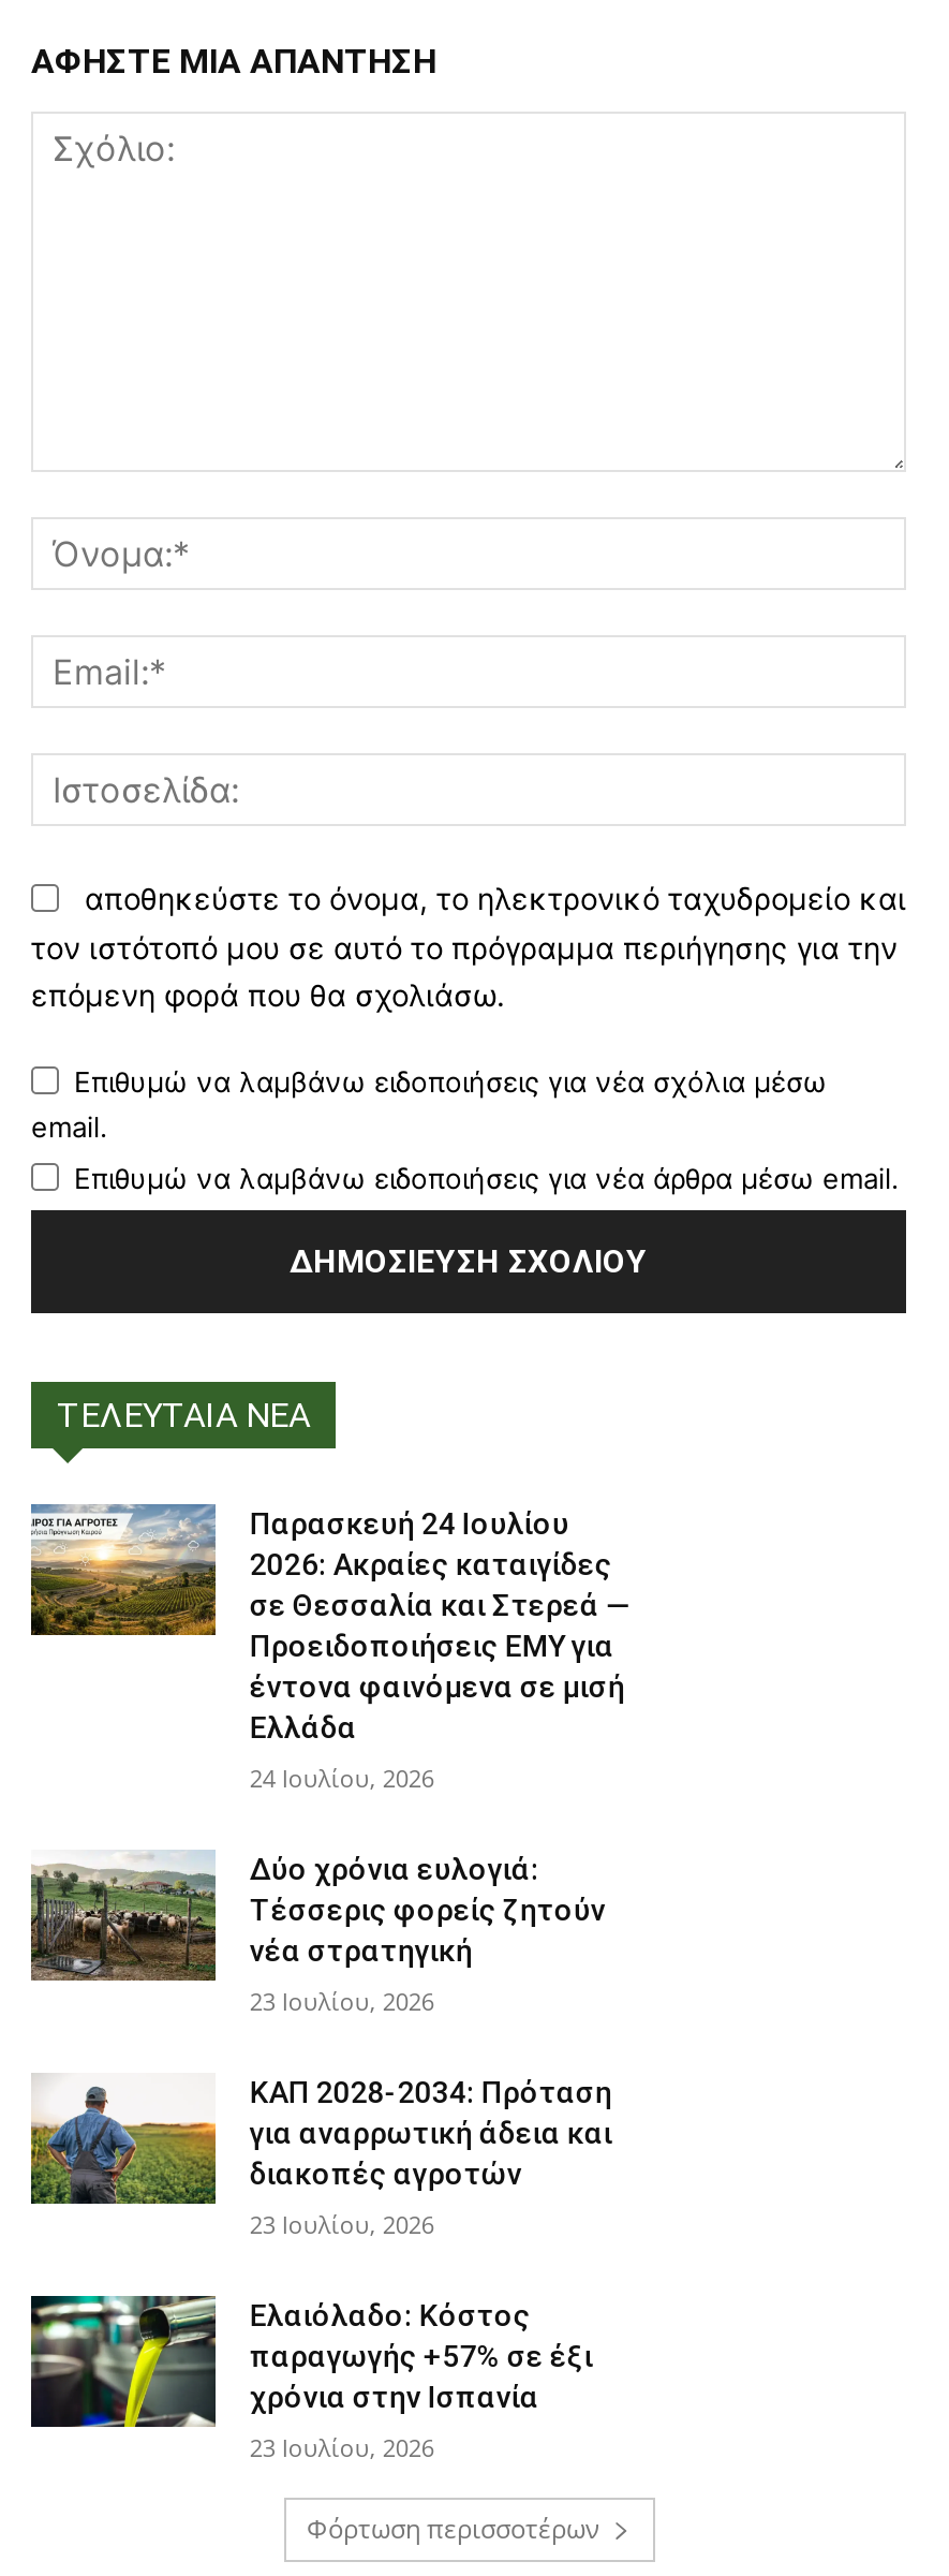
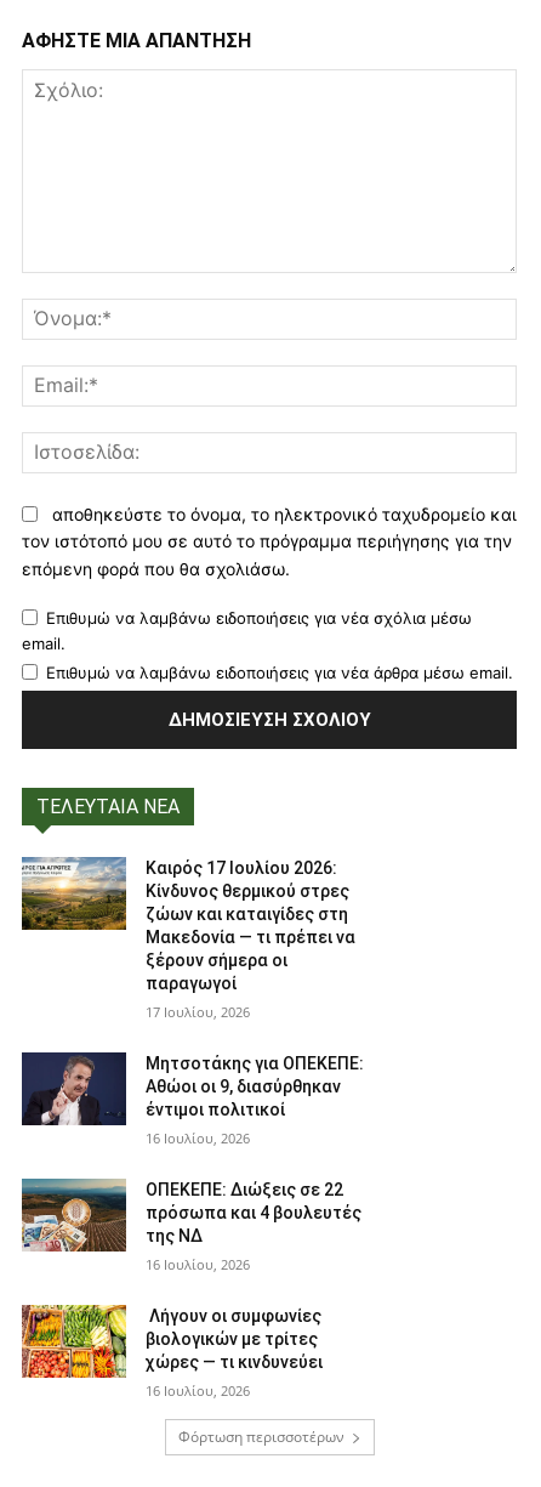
- Παρασκευή 24 Ιουλίου
- 2026: Ακραίες καταιγίδες
- σε Θεσσαλία και Στερεά —
- Προειδοποιήσεις ΕΜΥ για
- έντονα φαινόμενα σε μισή
- Ελλάδα
+ Καιρός 17 Ιουλίου 2026:
+ Κίνδυνος θερμικού στρες
+ ζώων και καταιγίδες στη
+ Μακεδονία — τι πρέπει να
+ ξέρουν σήμερα οι
+ παραγωγοί

- 24 Ιουλίου, 2026
+ 17 Ιουλίου, 2026

- [image]
- Δύο χρόνια ευλογιά:
- Τέσσερις φορείς ζητούν
- νέα στρατηγική
+ [image]
+ Μητσοτάκης για ΟΠΕΚΕΠΕ:
+ Αθώοι οι 9, διασύρθηκαν
+ έντιμοι πολιτικοί

- 23 Ιουλίου, 2026
+ 16 Ιουλίου, 2026

- [image]
- ΚΑΠ 2028-2034: Πρόταση
- για αναρρωτική άδεια και
- διακοπές αγροτών
+ [image]
+ ΟΠΕΚΕΠΕ: Διώξεις σε 22
+ πρόσωπα και 4 βουλευτές
+ της ΝΔ

- 23 Ιουλίου, 2026
+ 16 Ιουλίου, 2026

- [image]
- Ελαιόλαδο: Κόστος
- παραγωγής +57% σε έξι
- χρόνια στην Ισπανία
+ [image]
+ Λήγουν οι συμφωνίες
+ βιολογικών με τρίτες
+ χώρες — τι κινδυνεύει

- 23 Ιουλίου, 2026
+ 16 Ιουλίου, 2026
